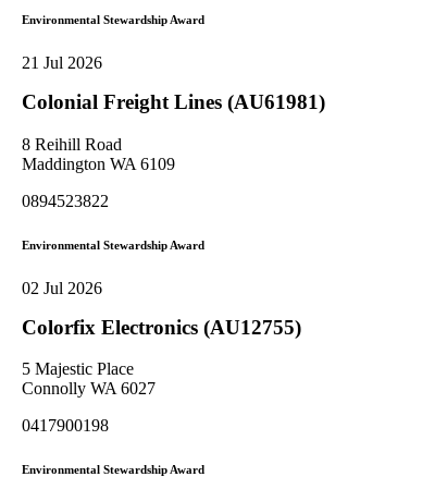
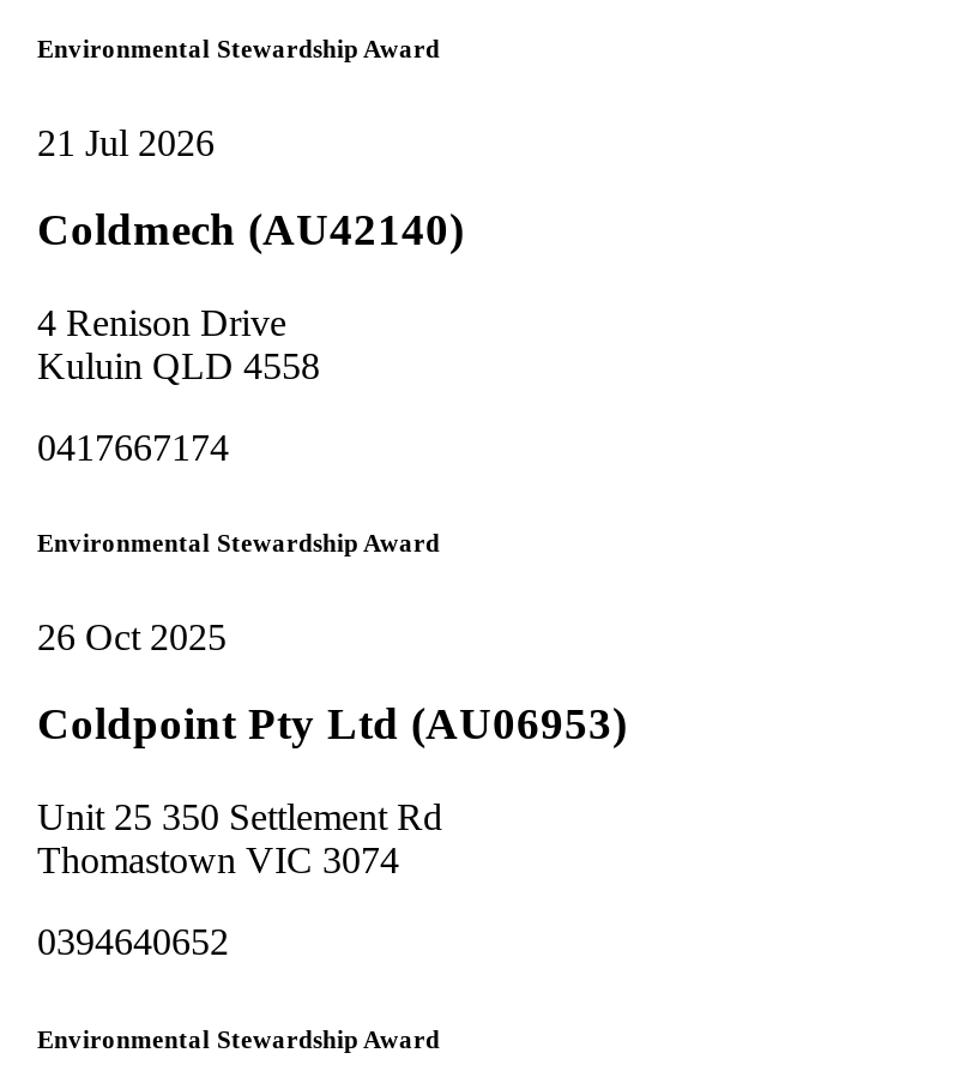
- Colonial Freight Lines (AU61981)
+ Coldmech (AU42140)

- 8 Reihill Road
- Maddington WA 6109
+ 4 Renison Drive
+ Kuluin QLD 4558

- 0894523822
+ 0417667174

- 02 Jul 2026
+ 26 Oct 2025

- Colorfix Electronics (AU12755)
+ Coldpoint Pty Ltd (AU06953)

- 5 Majestic Place
- Connolly WA 6027
+ Unit 25 350 Settlement Rd
+ Thomastown VIC 3074

- 0417900198
+ 0394640652
